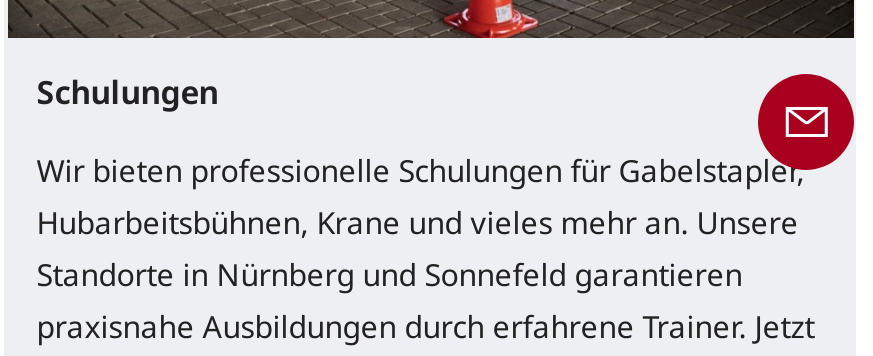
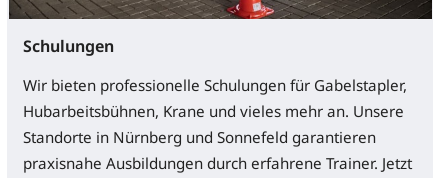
- [image]
